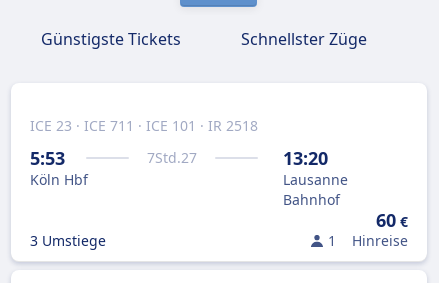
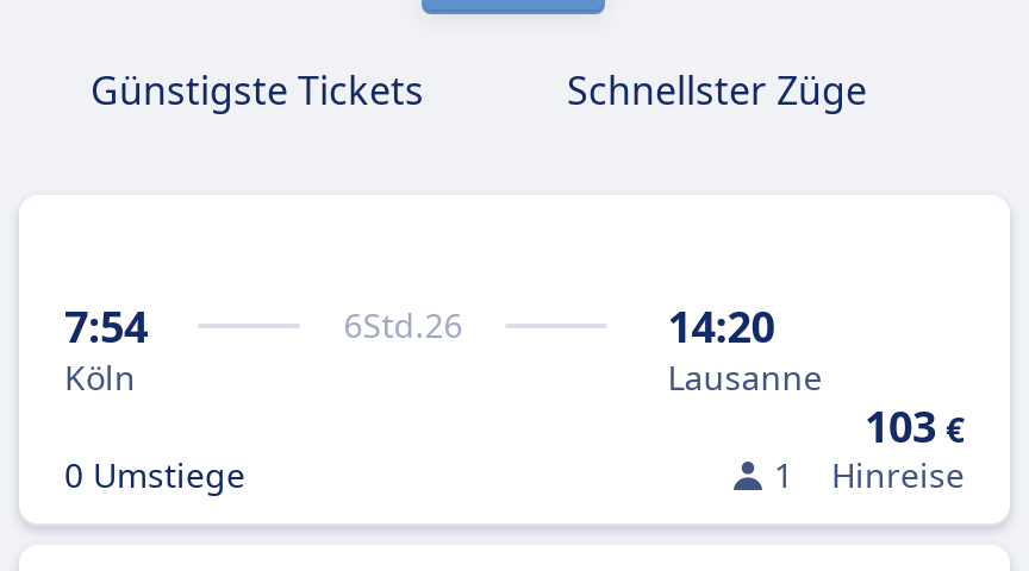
- ICE 23 · ICE 711 · ICE 101 · IR 2518
- 5:53
- 7Std.27
- Köln Hbf
+ 7:54
+ 6Std.26
+ Köln

- 13:20
+ 14:20

- Bahnhof
- 60 €
+ 103 €

- 3 Umstiege
+ 0 Umstiege
